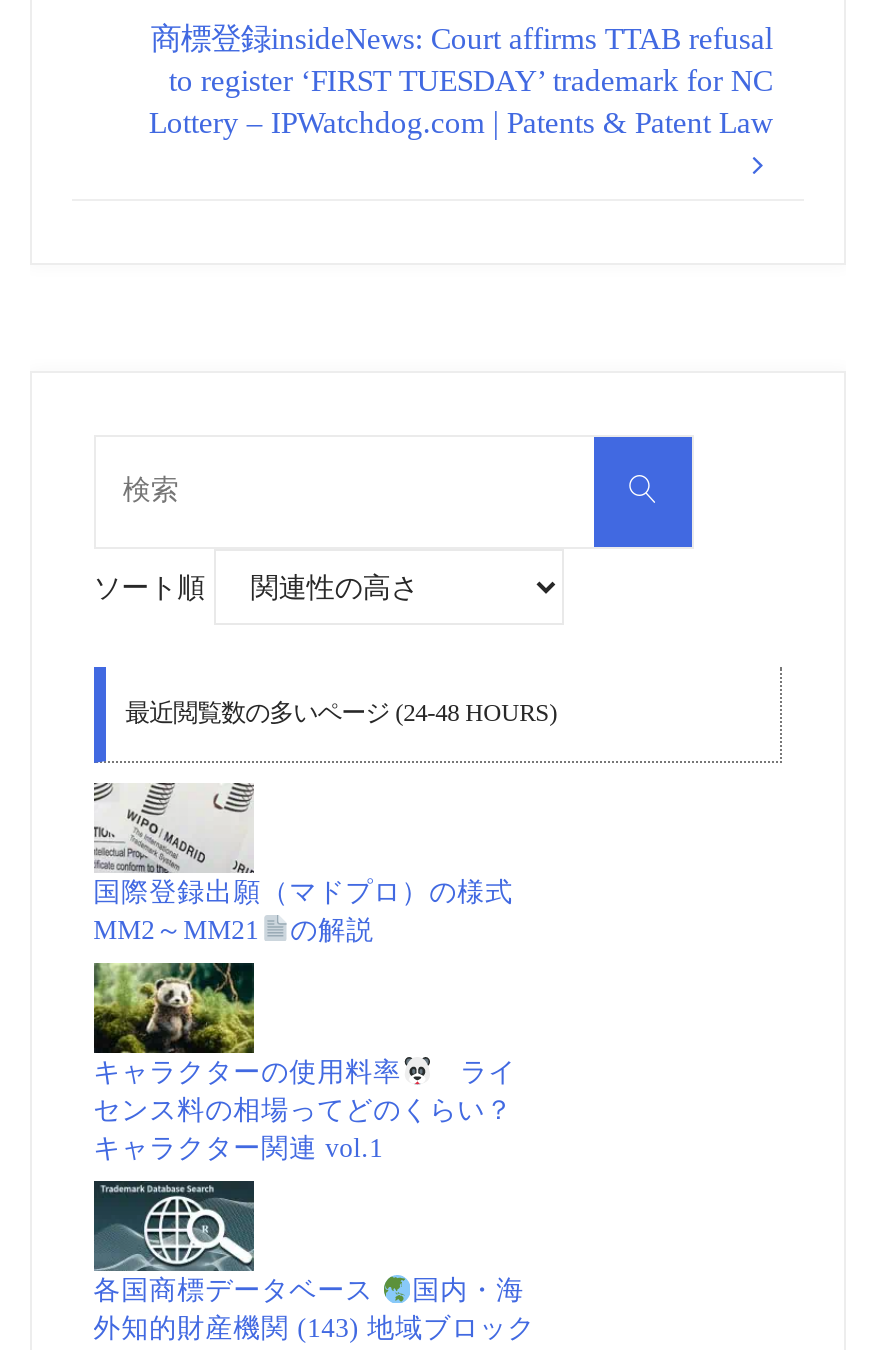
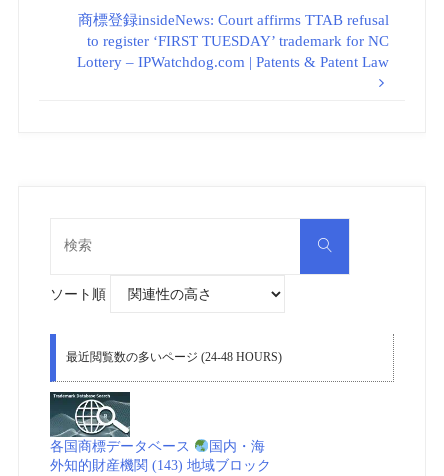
- [image]
- 国際登録出願（マドプロ）の様式
- MM2～MM21
- の解説

- [image]
- キャラクターの使用料率
- ライ
- センス料の相場ってどのくらい？
- キャラクター関連 vol.1
